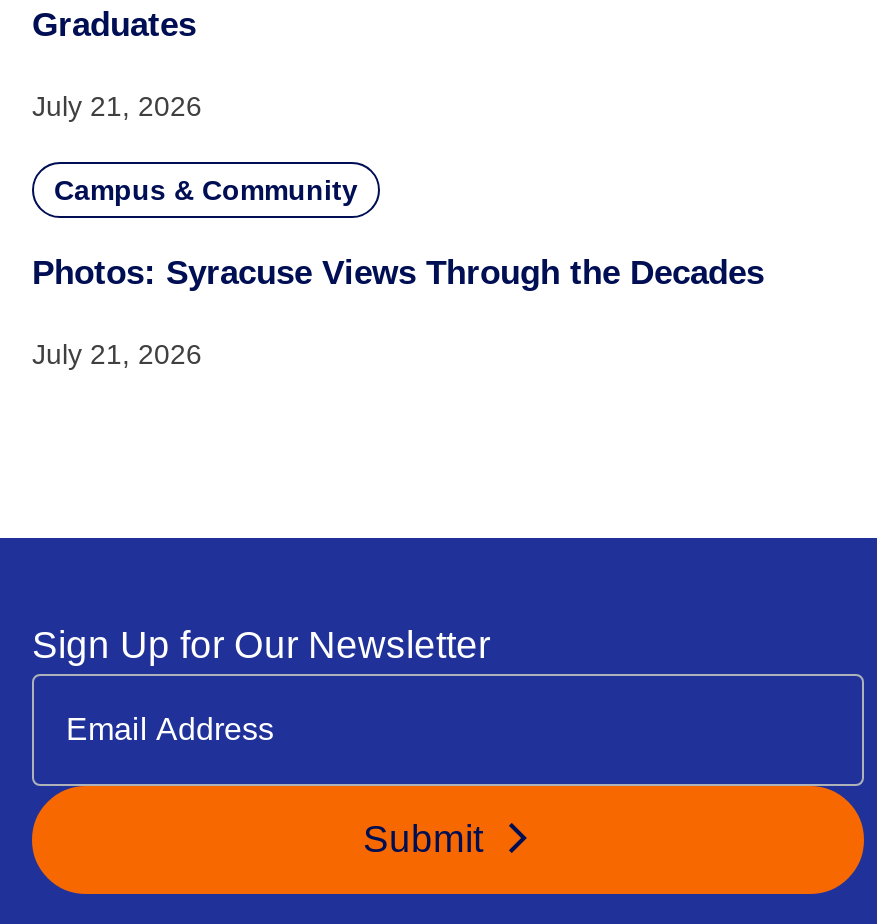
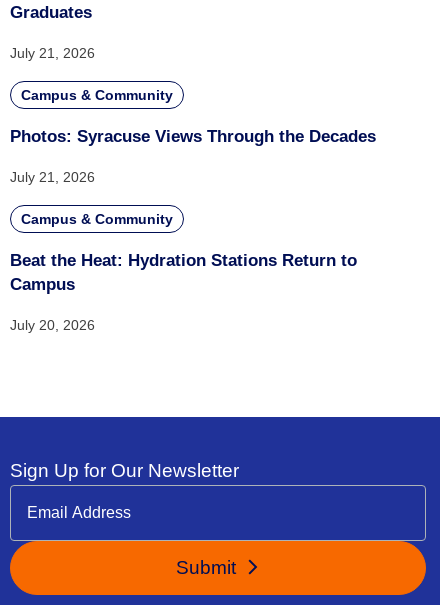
+ Campus & Community
+ Beat the Heat: Hydration Stations Return to
+ Campus
+ July 20, 2026
